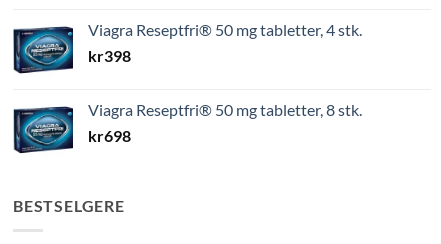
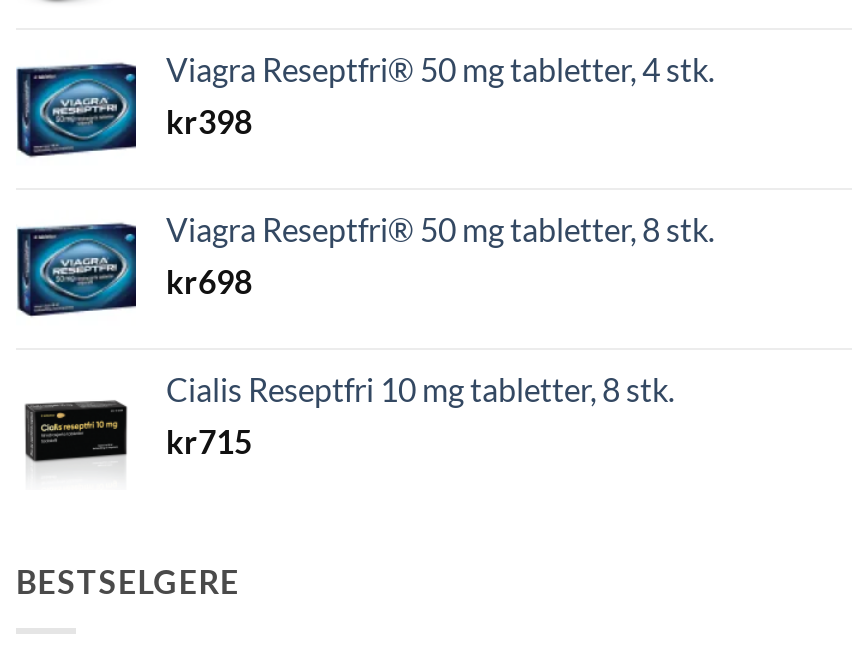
+ [image]
+ Cialis Reseptfri 10 mg tabletter, 8 stk.
+ kr715
